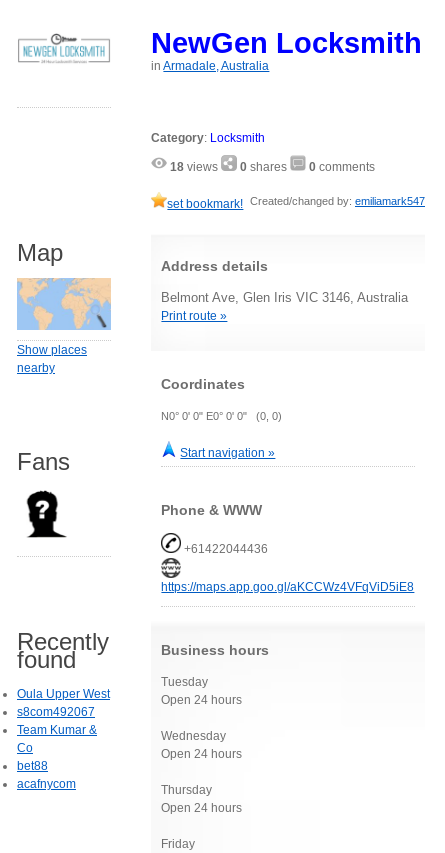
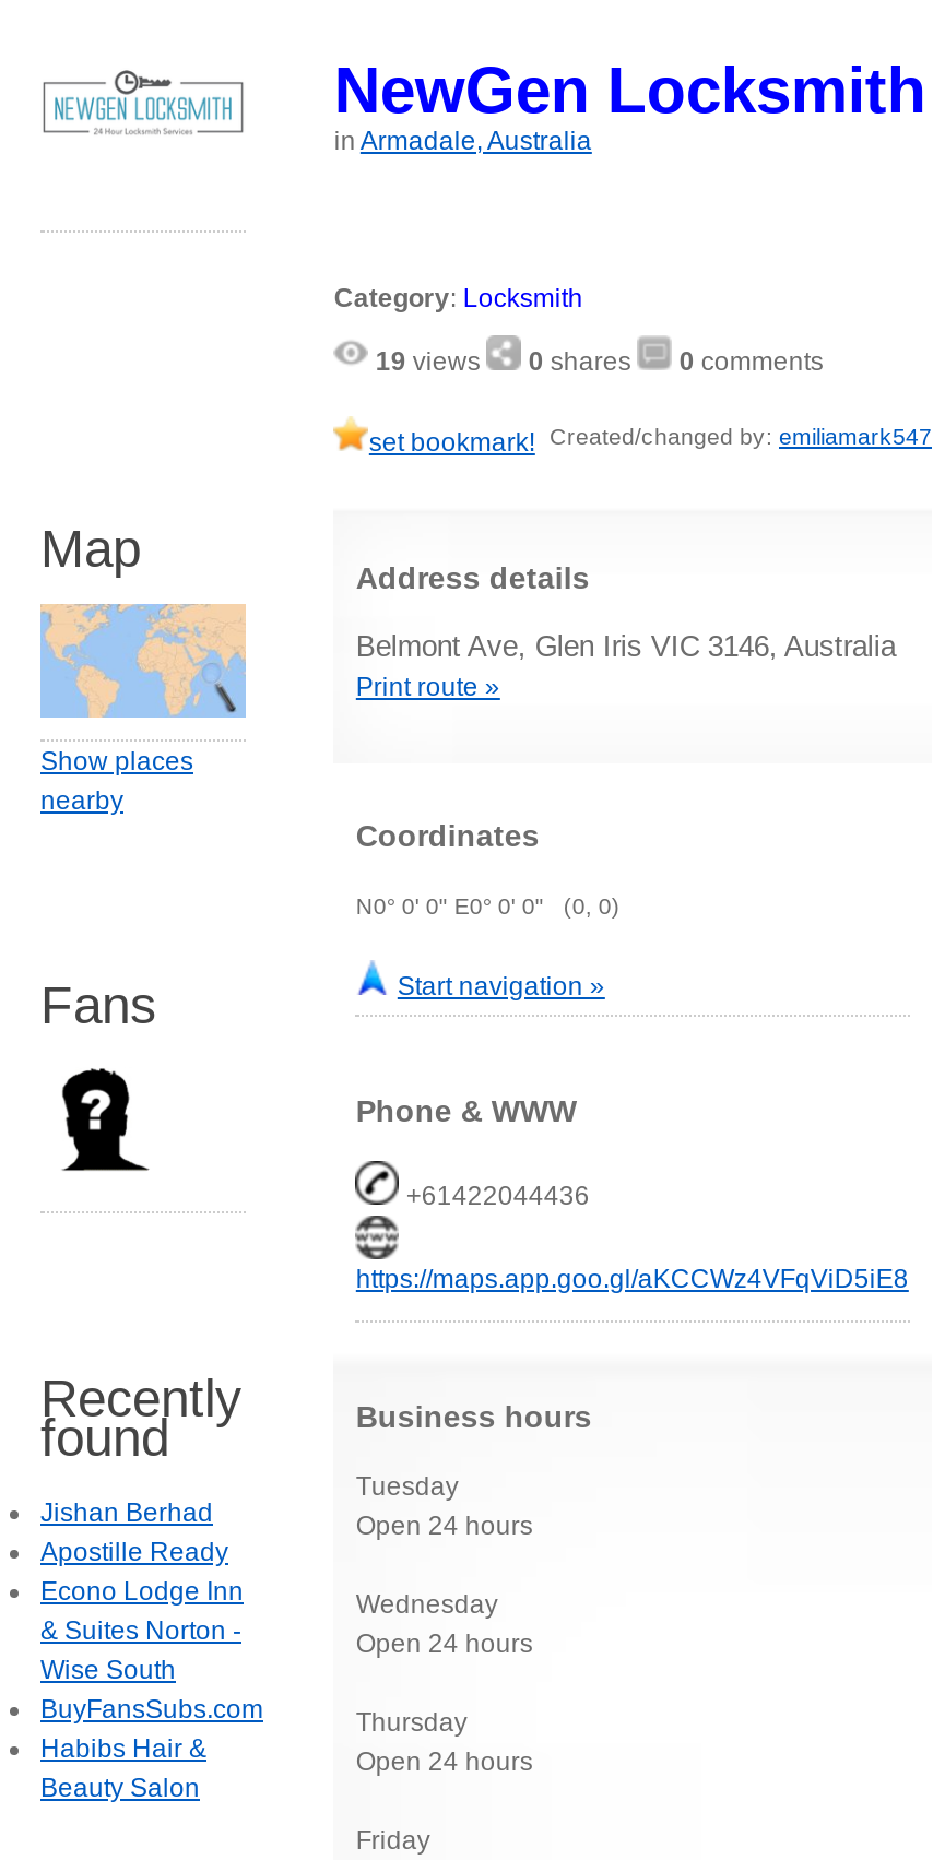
- 18 views 0 shares 0 comments
+ 19 views 0 shares 0 comments

- Oula Upper West
- s8com492067
- Team Kumar &
- Co
- bet88
- acafnycom
+ Jishan Berhad
+ Apostille Ready
+ Econo Lodge Inn
+ & Suites Norton -
+ Wise South
+ BuyFansSubs.com
+ Habibs Hair &
+ Beauty Salon
